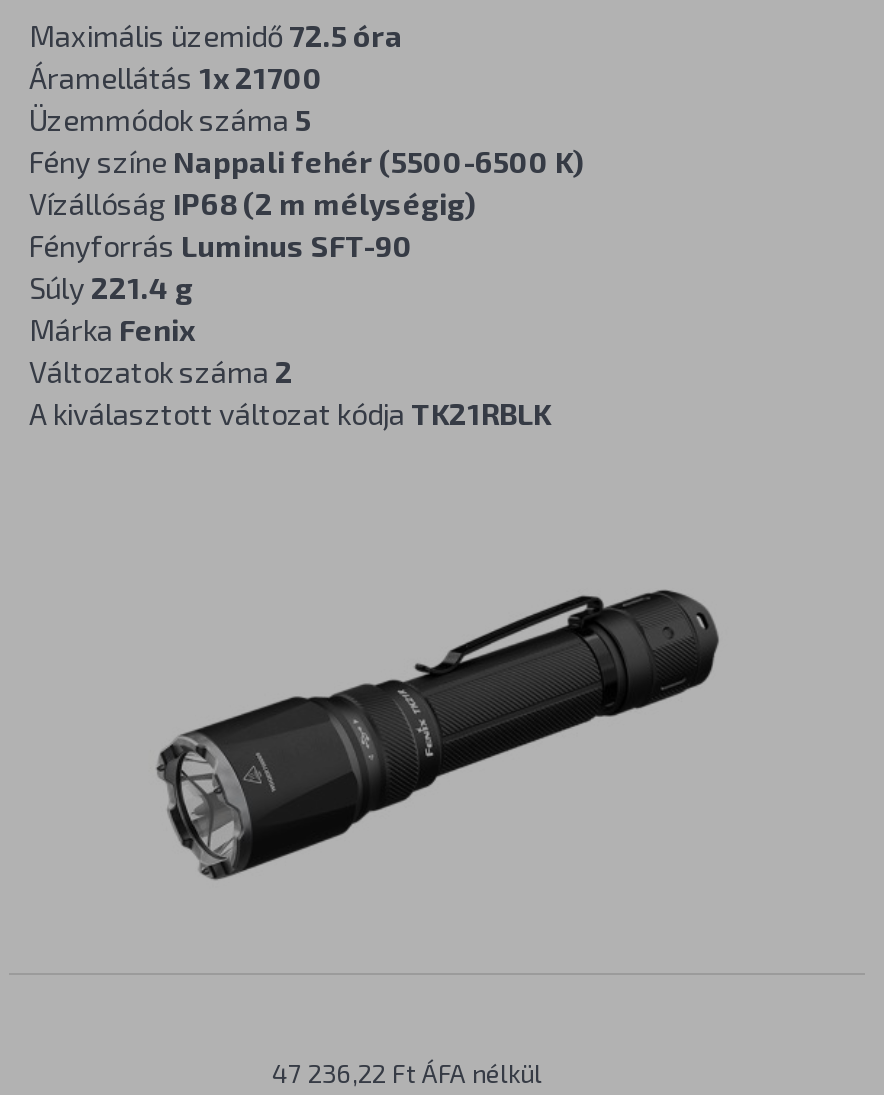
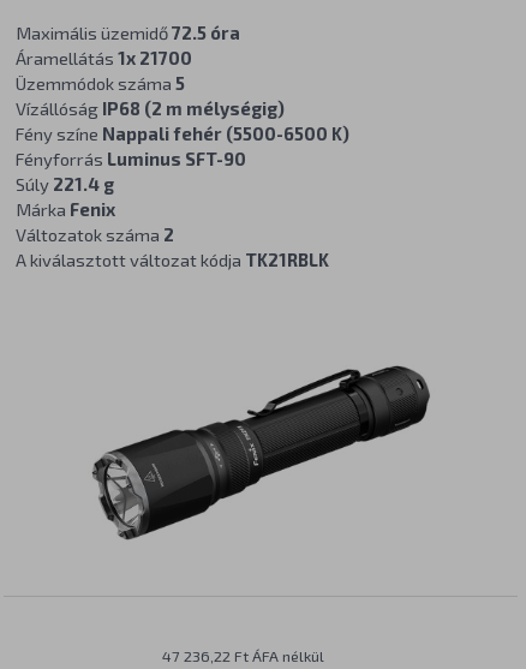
moved down: Fény színe Nappali fehér (5500-6500 K)

moved up: Vízállóság IP68 (2 m mélységig)
